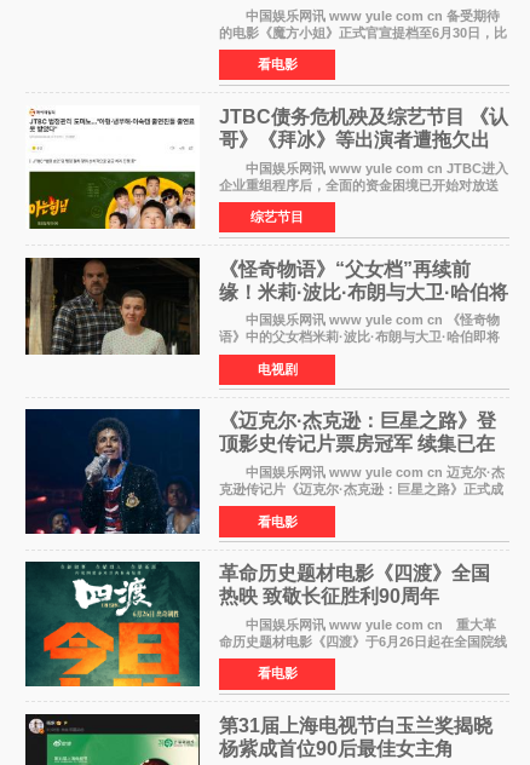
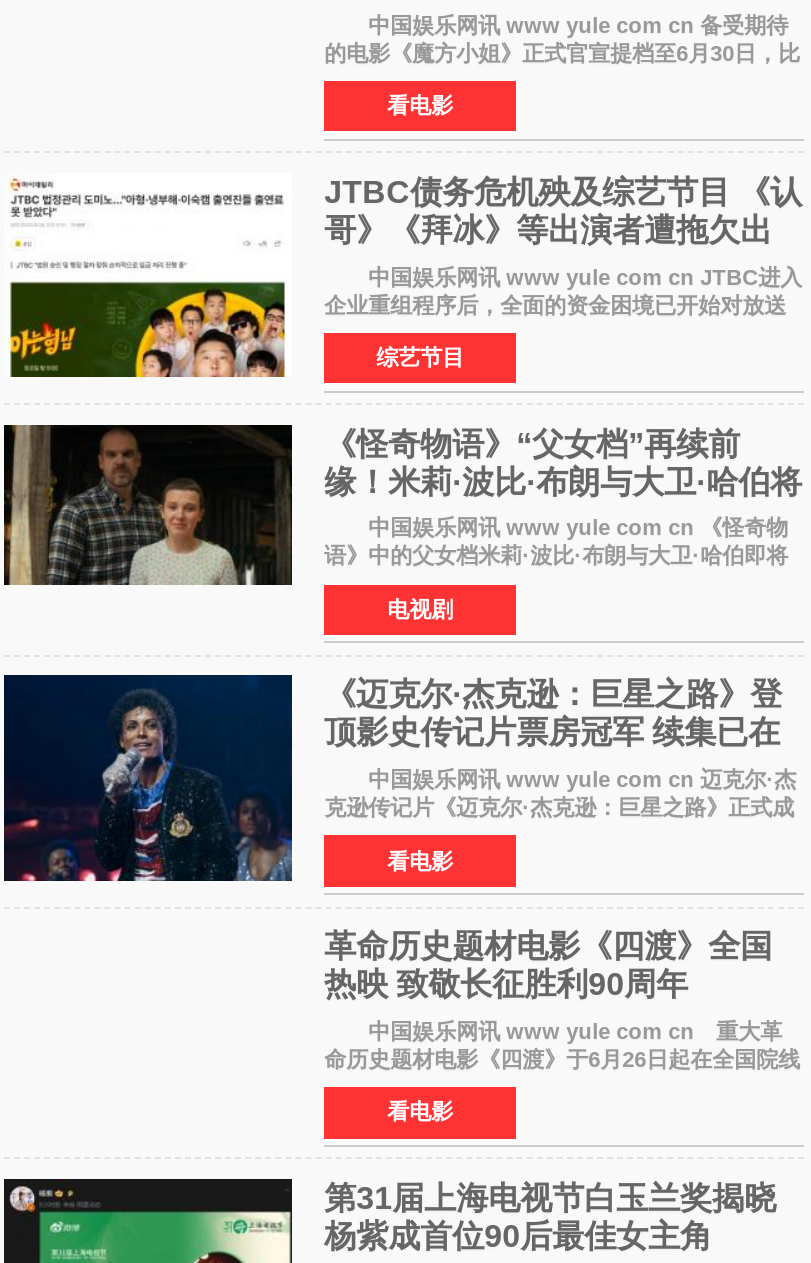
- [image]
